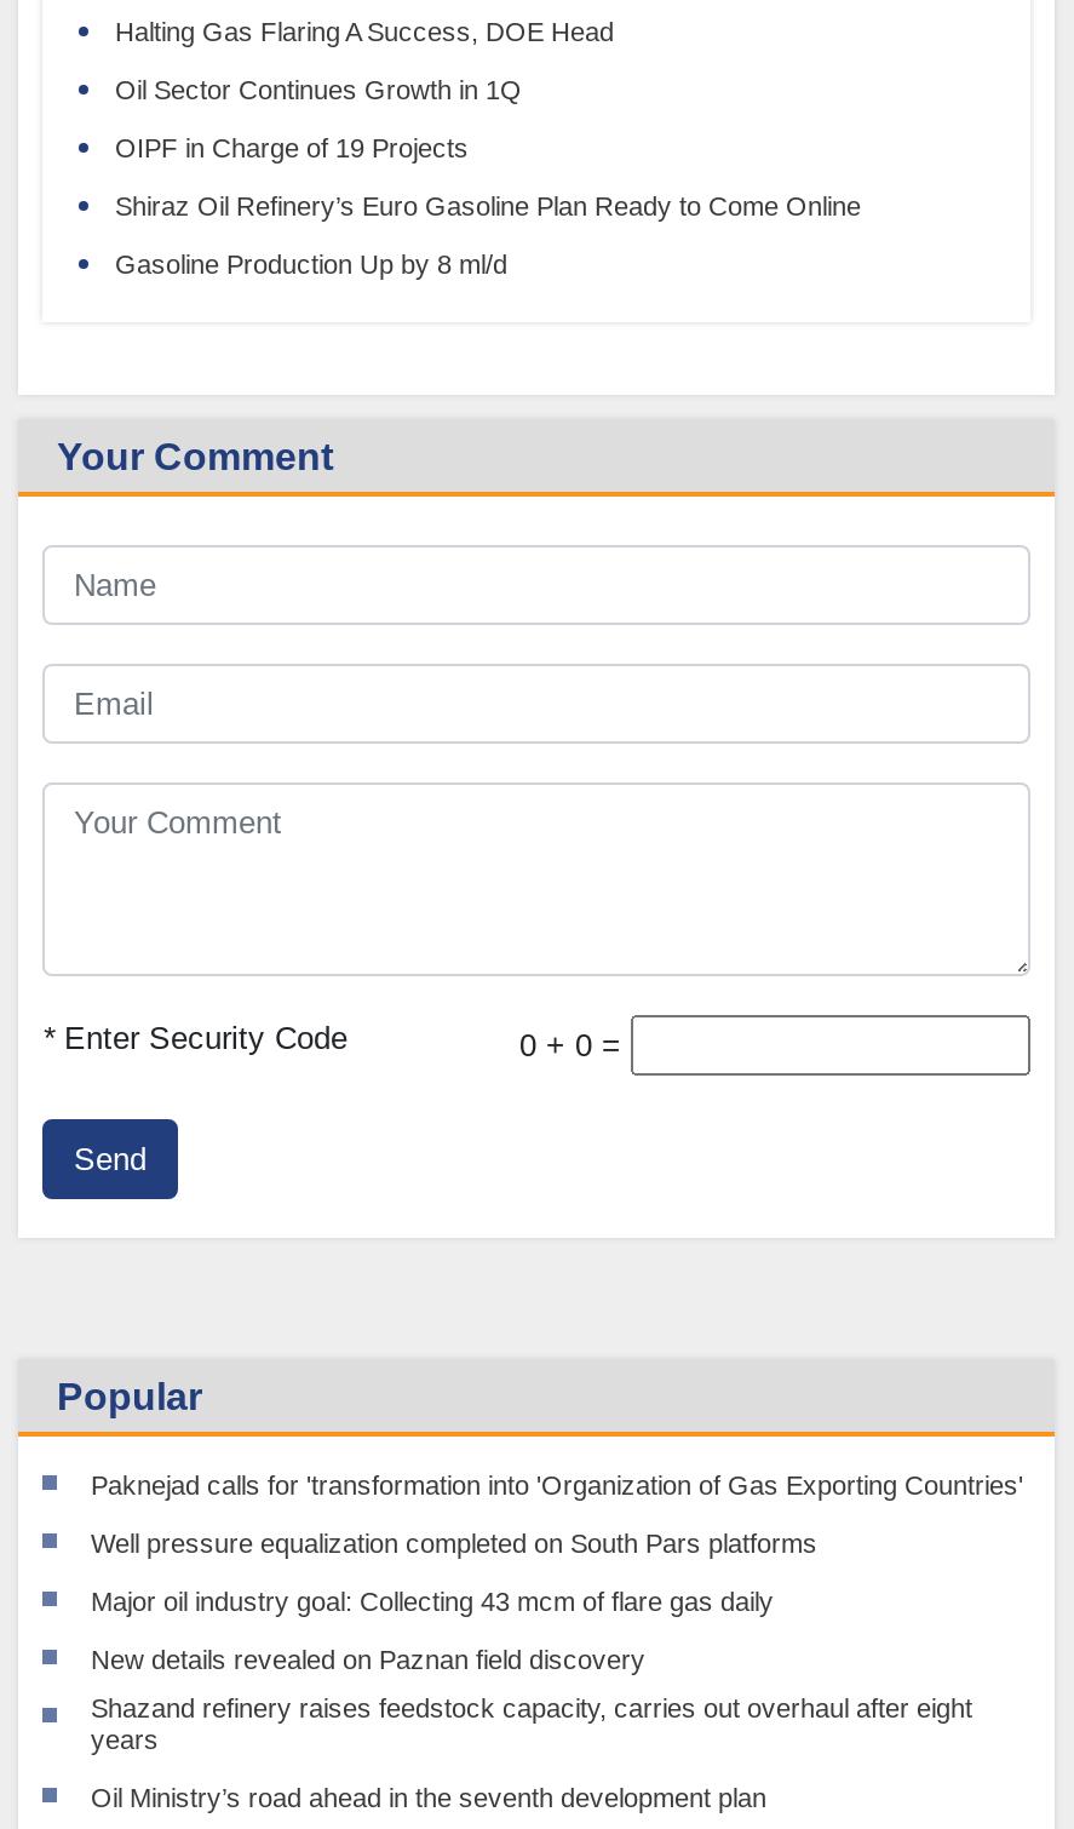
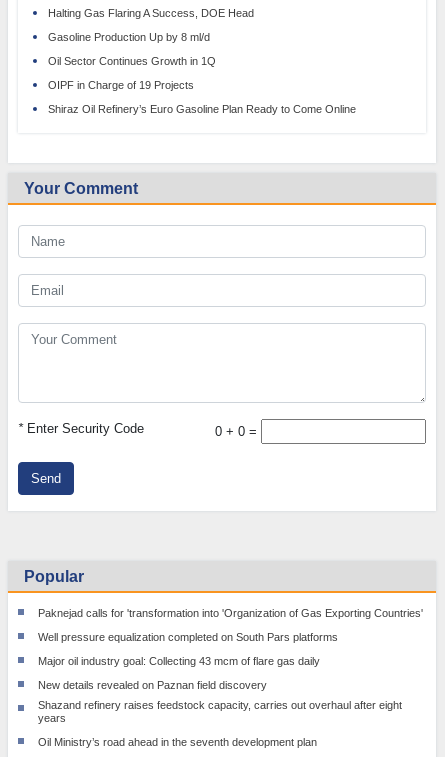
moved down: Oil Sector Continues Growth in 1Q | OIPF in Charge of 19 Projects | Shiraz Oil Refinery’s Euro Gasoline Plan Ready to Come Online

moved up: Gasoline Production Up by 8 ml/d
